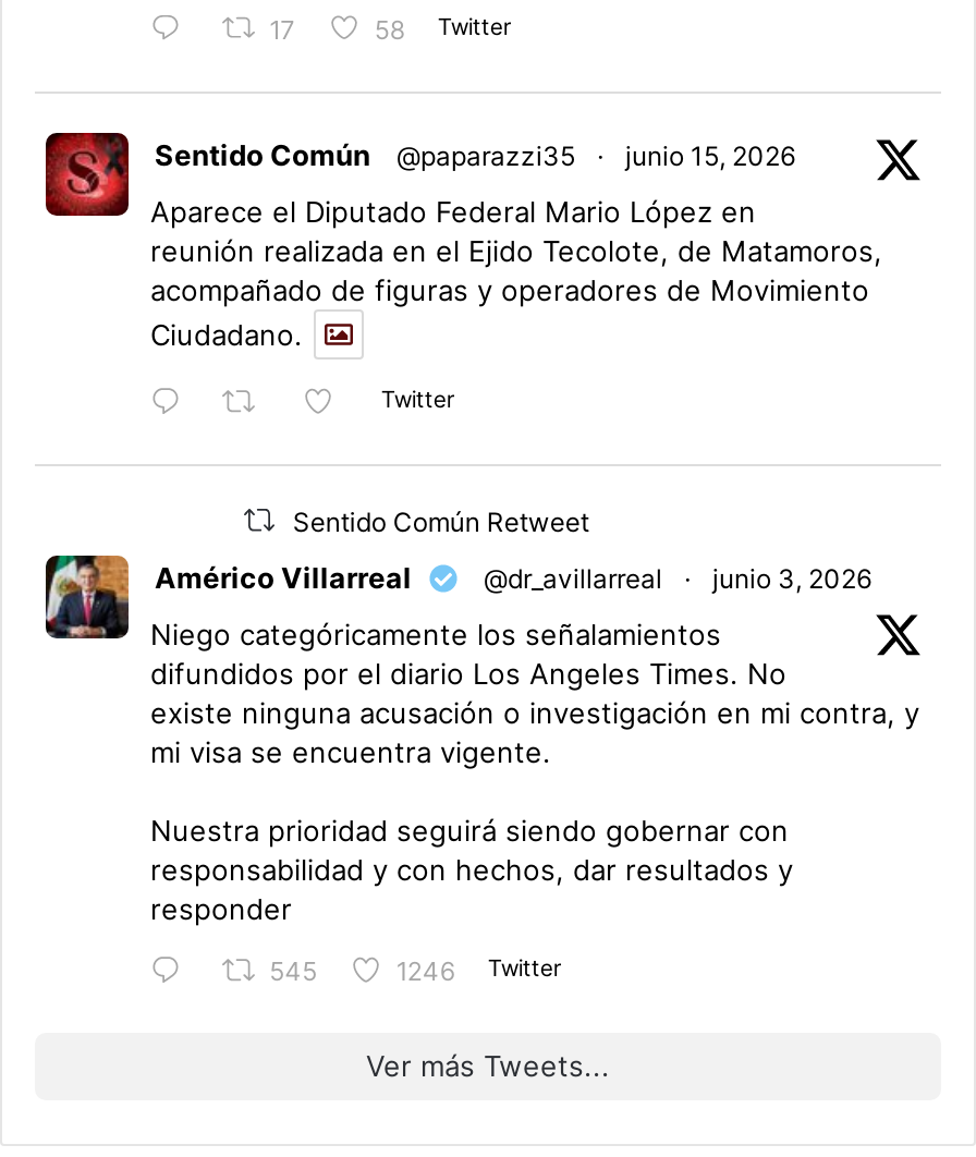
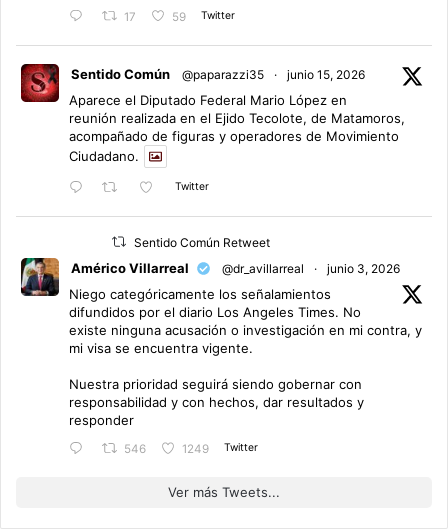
- 58 Twitter
+ 59 Twitter

- 545
+ 546

- 1246 Twitter
+ 1249 Twitter
